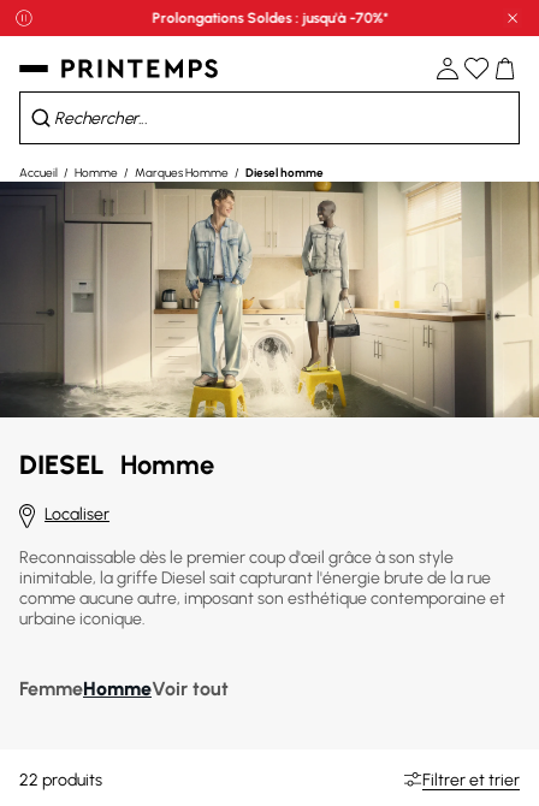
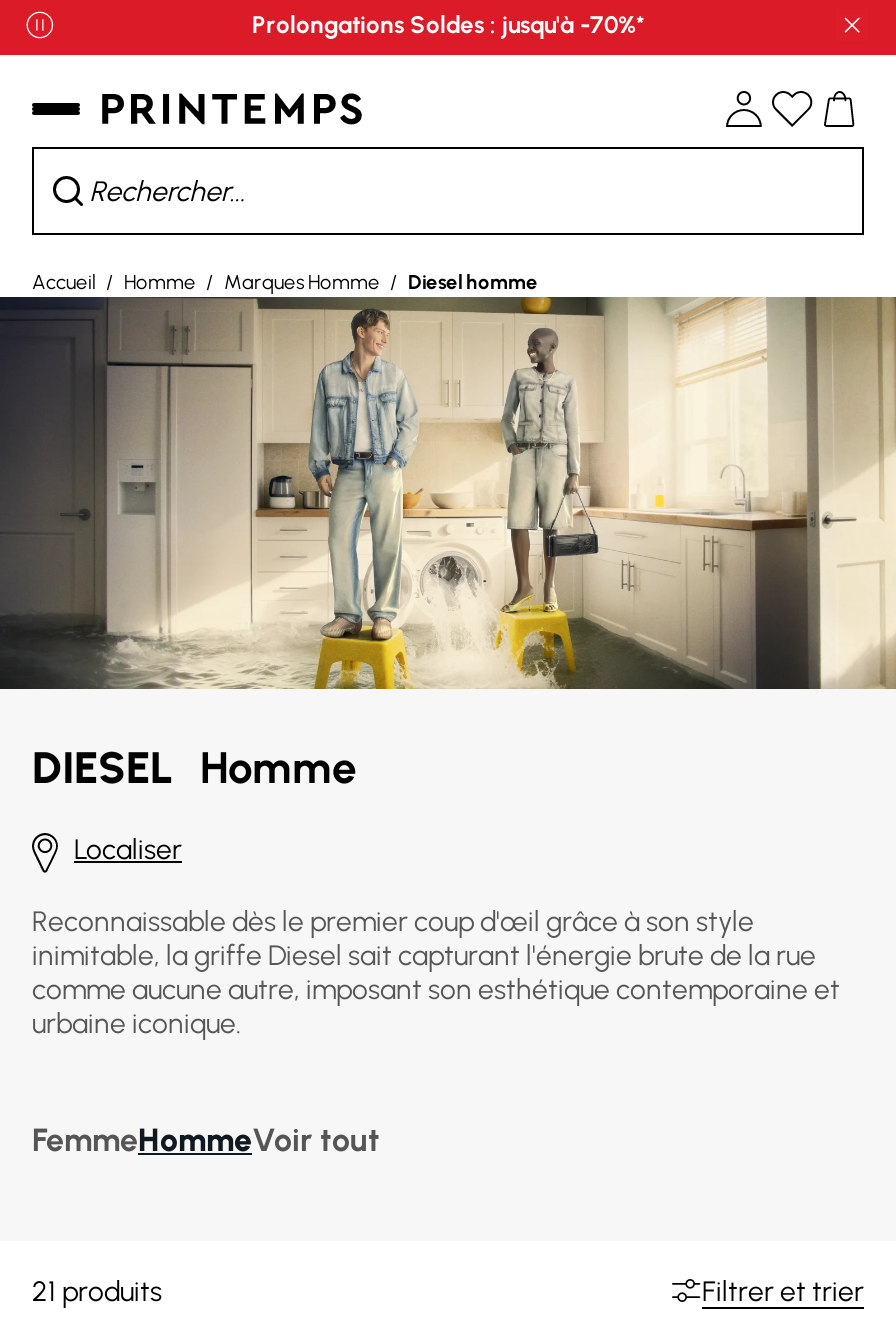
- 22 produits
+ 21 produits
